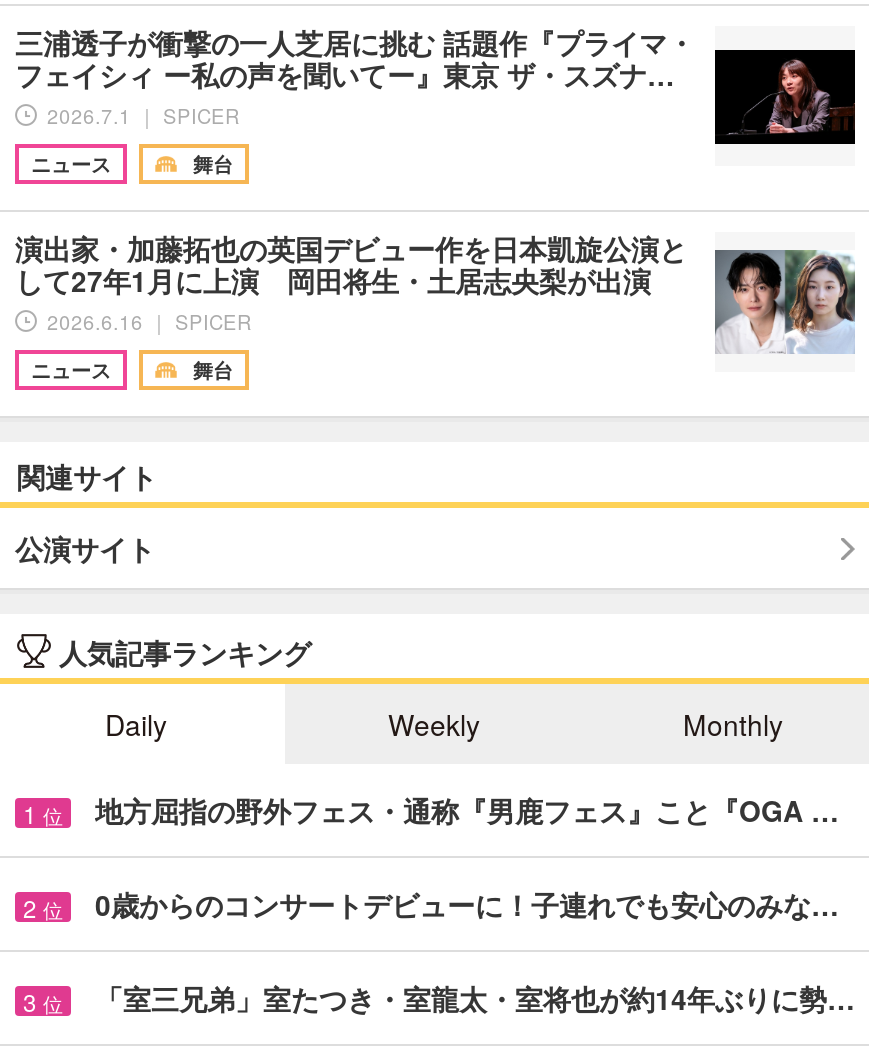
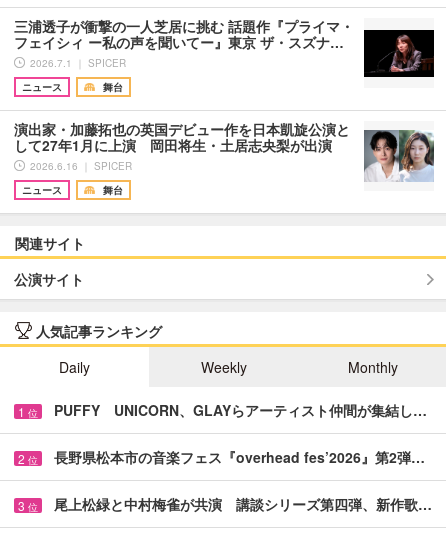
- 地方屈指の野外フェス・通称『男鹿フェス』こと『OGA …
+ PUFFY UNICORN、GLAYらアーティスト仲間が集結し…

- 0歳からのコンサートデビューに！子連れでも安心のみな…
+ 長野県松本市の音楽フェス『overhead fes’2026』第2弾…

- 「室三兄弟」室たつき・室龍太・室将也が約14年ぶりに勢…
+ 尾上松緑と中村梅雀が共演 講談シリーズ第四弾、新作歌…
